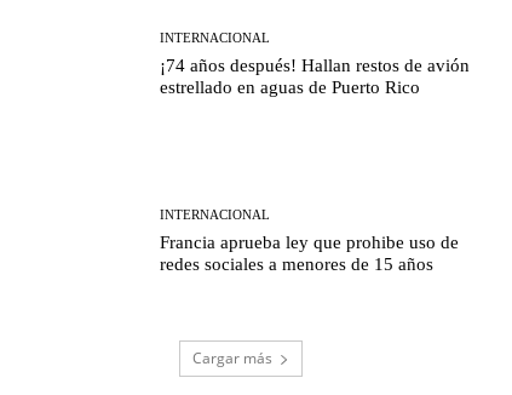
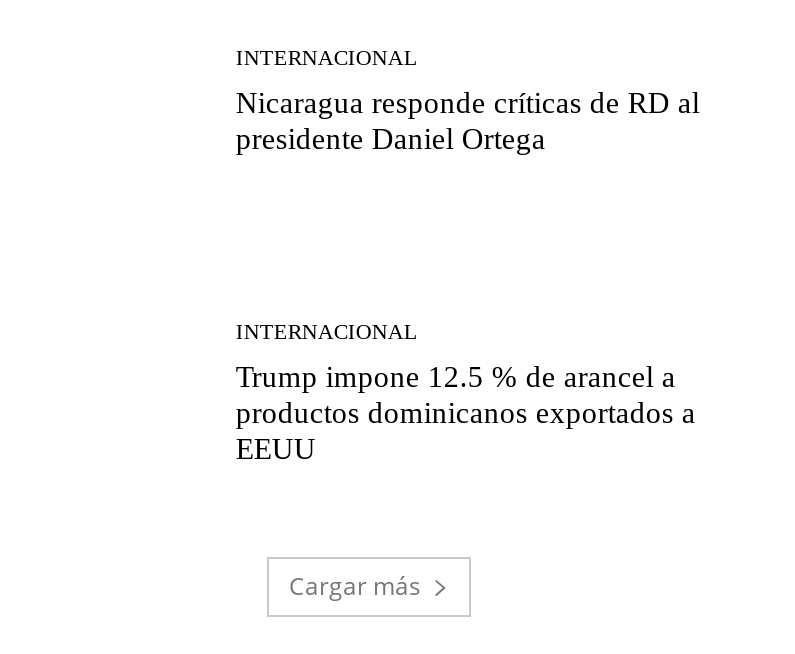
- ¡74 años después! Hallan restos de avión
- estrellado en aguas de Puerto Rico
+ Nicaragua responde críticas de RD al
+ presidente Daniel Ortega

- Francia aprueba ley que prohibe uso de
- redes sociales a menores de 15 años
+ Trump impone 12.5 % de arancel a
+ productos dominicanos exportados a
+ EEUU
